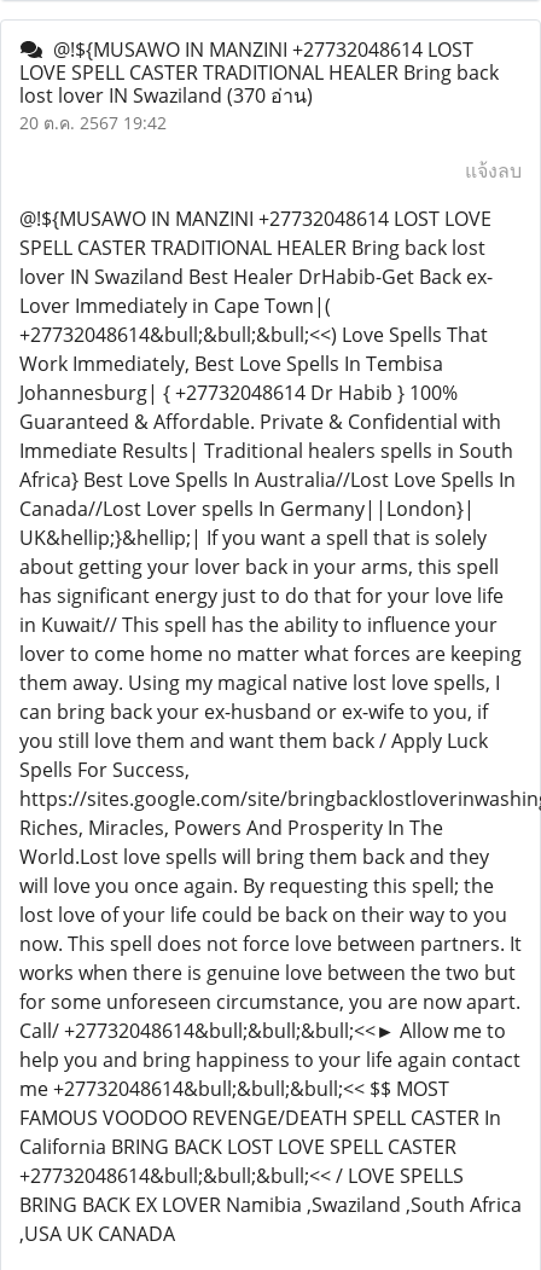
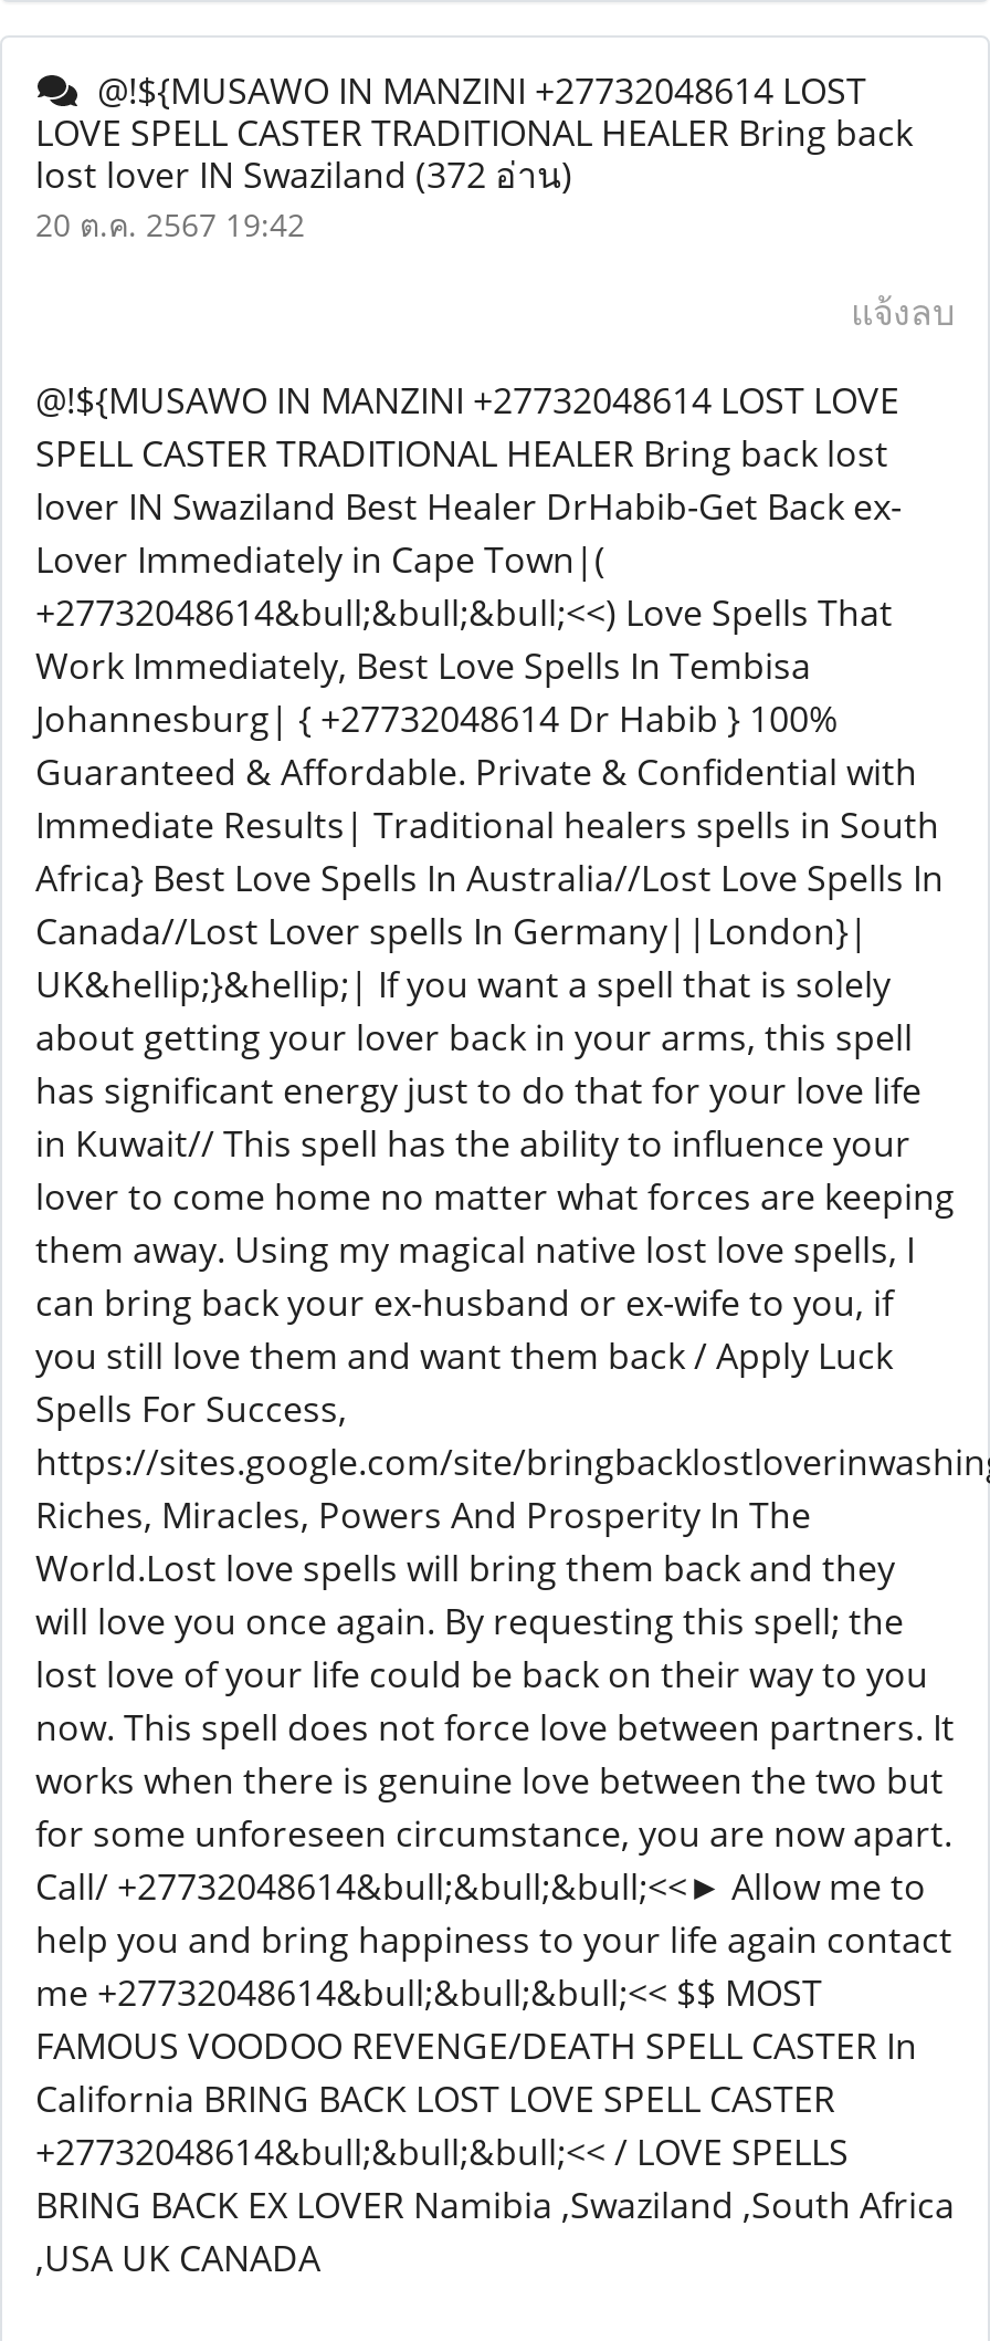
- lost lover IN Swaziland (370 อ่าน)
+ lost lover IN Swaziland (372 อ่าน)
